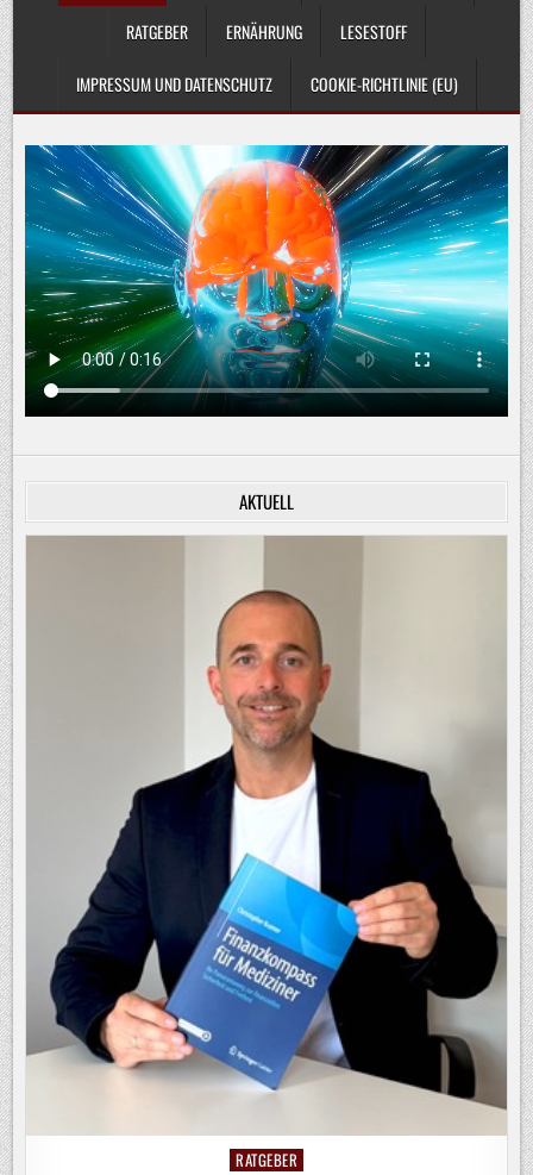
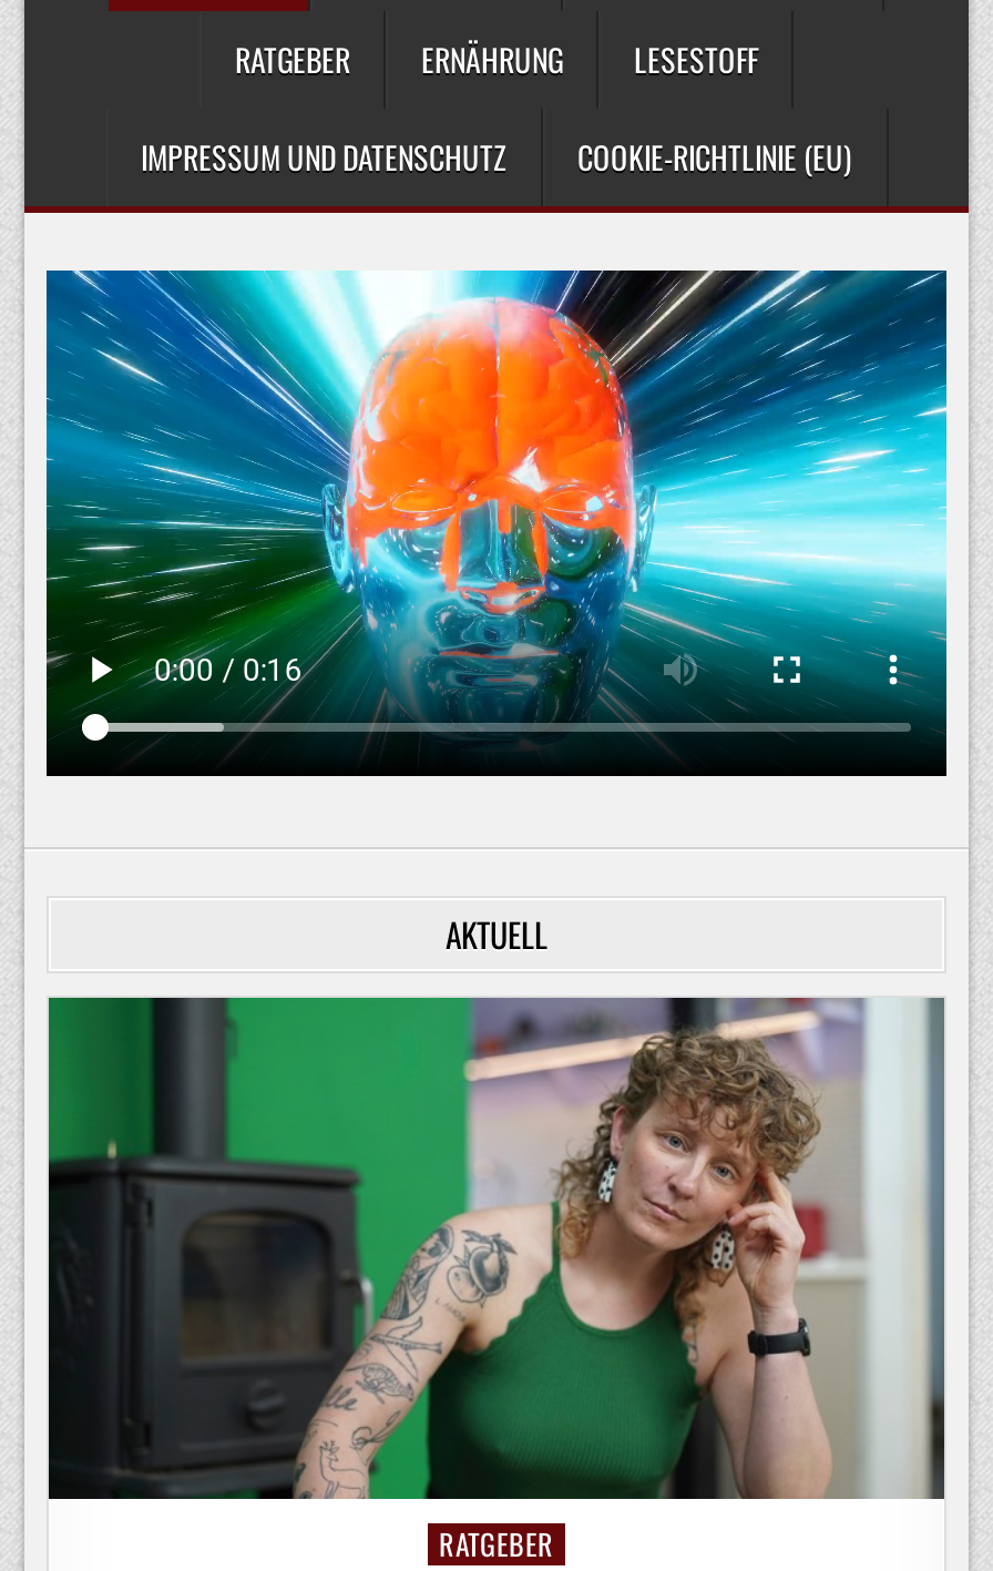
- [image]
+ [image]
